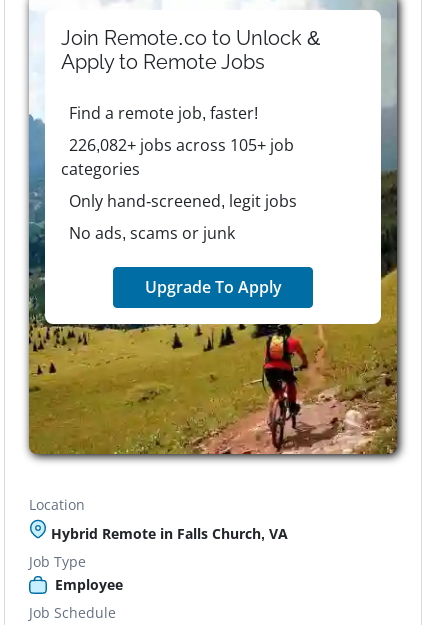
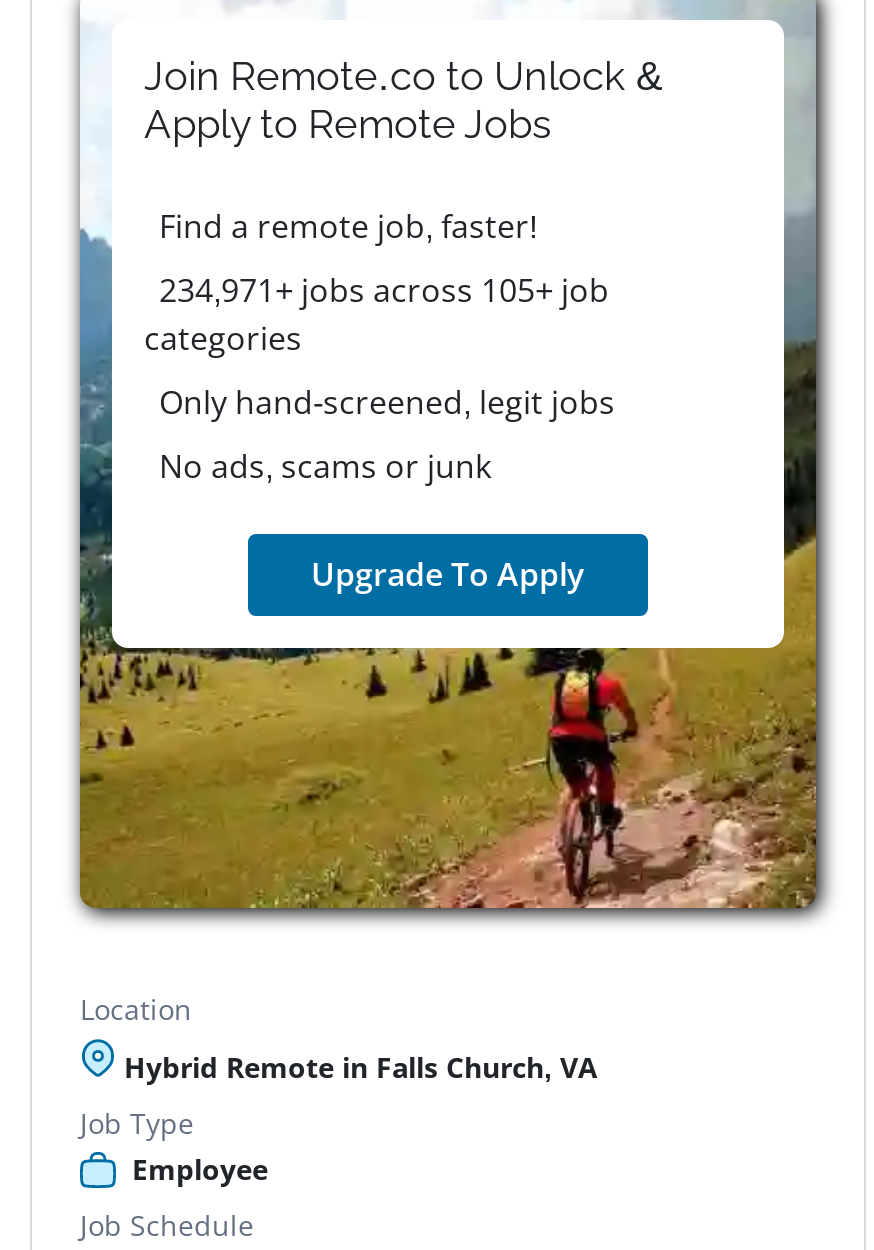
- 226,082+ jobs across 105+ job
+ 234,971+ jobs across 105+ job
